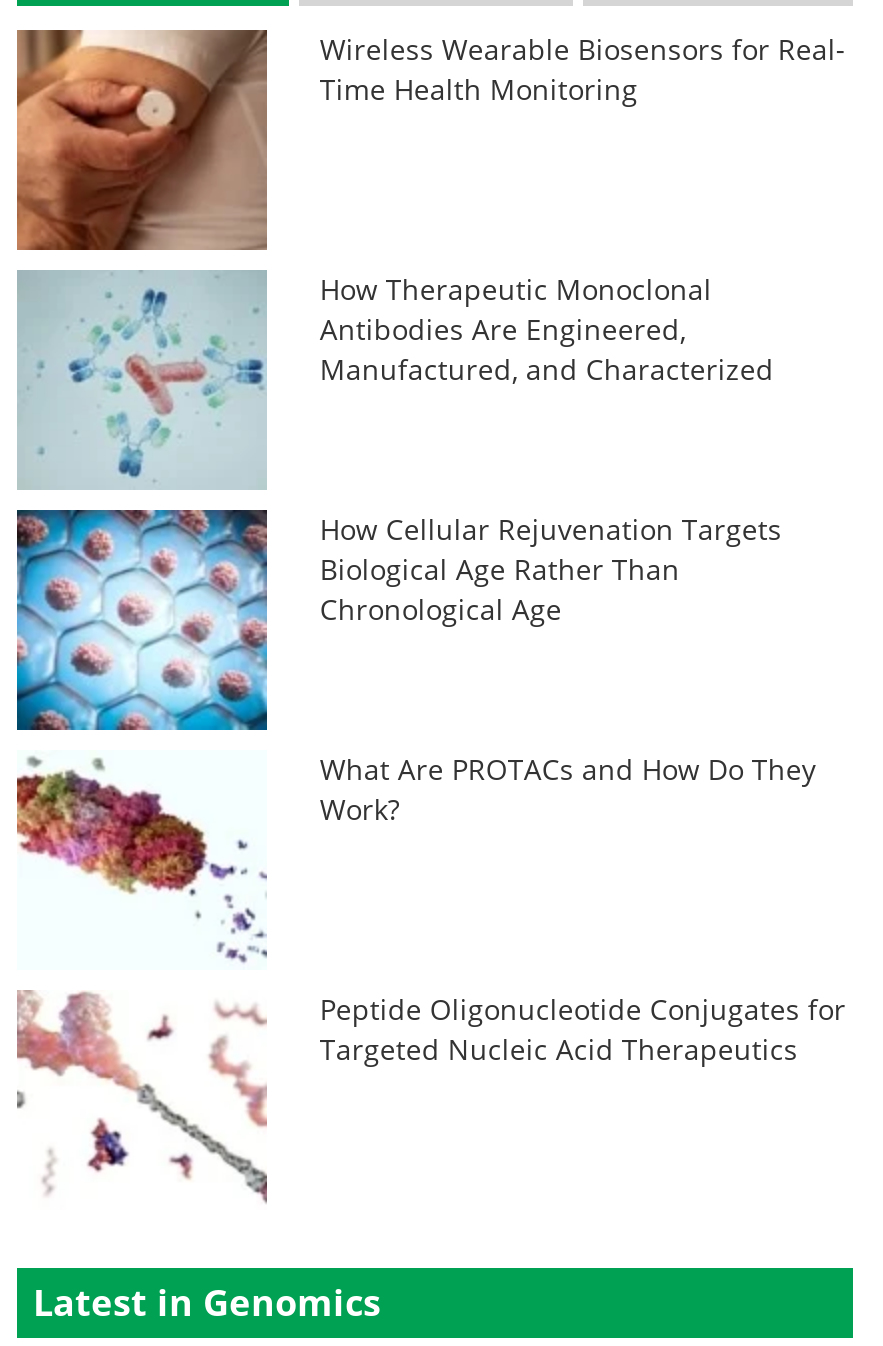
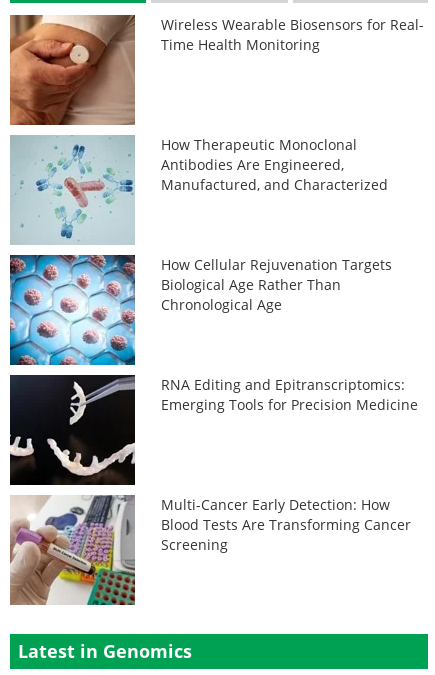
- [image]
- What Are PROTACs and How Do They
- Work?
+ [image]
+ RNA Editing and Epitranscriptomics:
+ Emerging Tools for Precision Medicine

- [image]
- Peptide Oligonucleotide Conjugates for
- Targeted Nucleic Acid Therapeutics
+ [image]
+ Multi-Cancer Early Detection: How
+ Blood Tests Are Transforming Cancer
+ Screening
